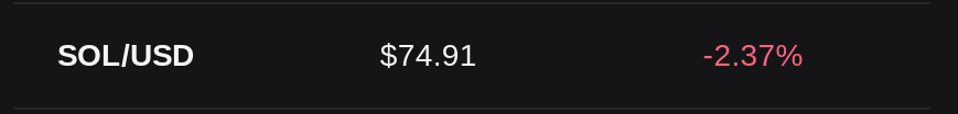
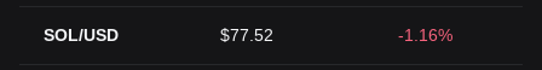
- $74.91
+ $77.52

- -2.37%
+ -1.16%
